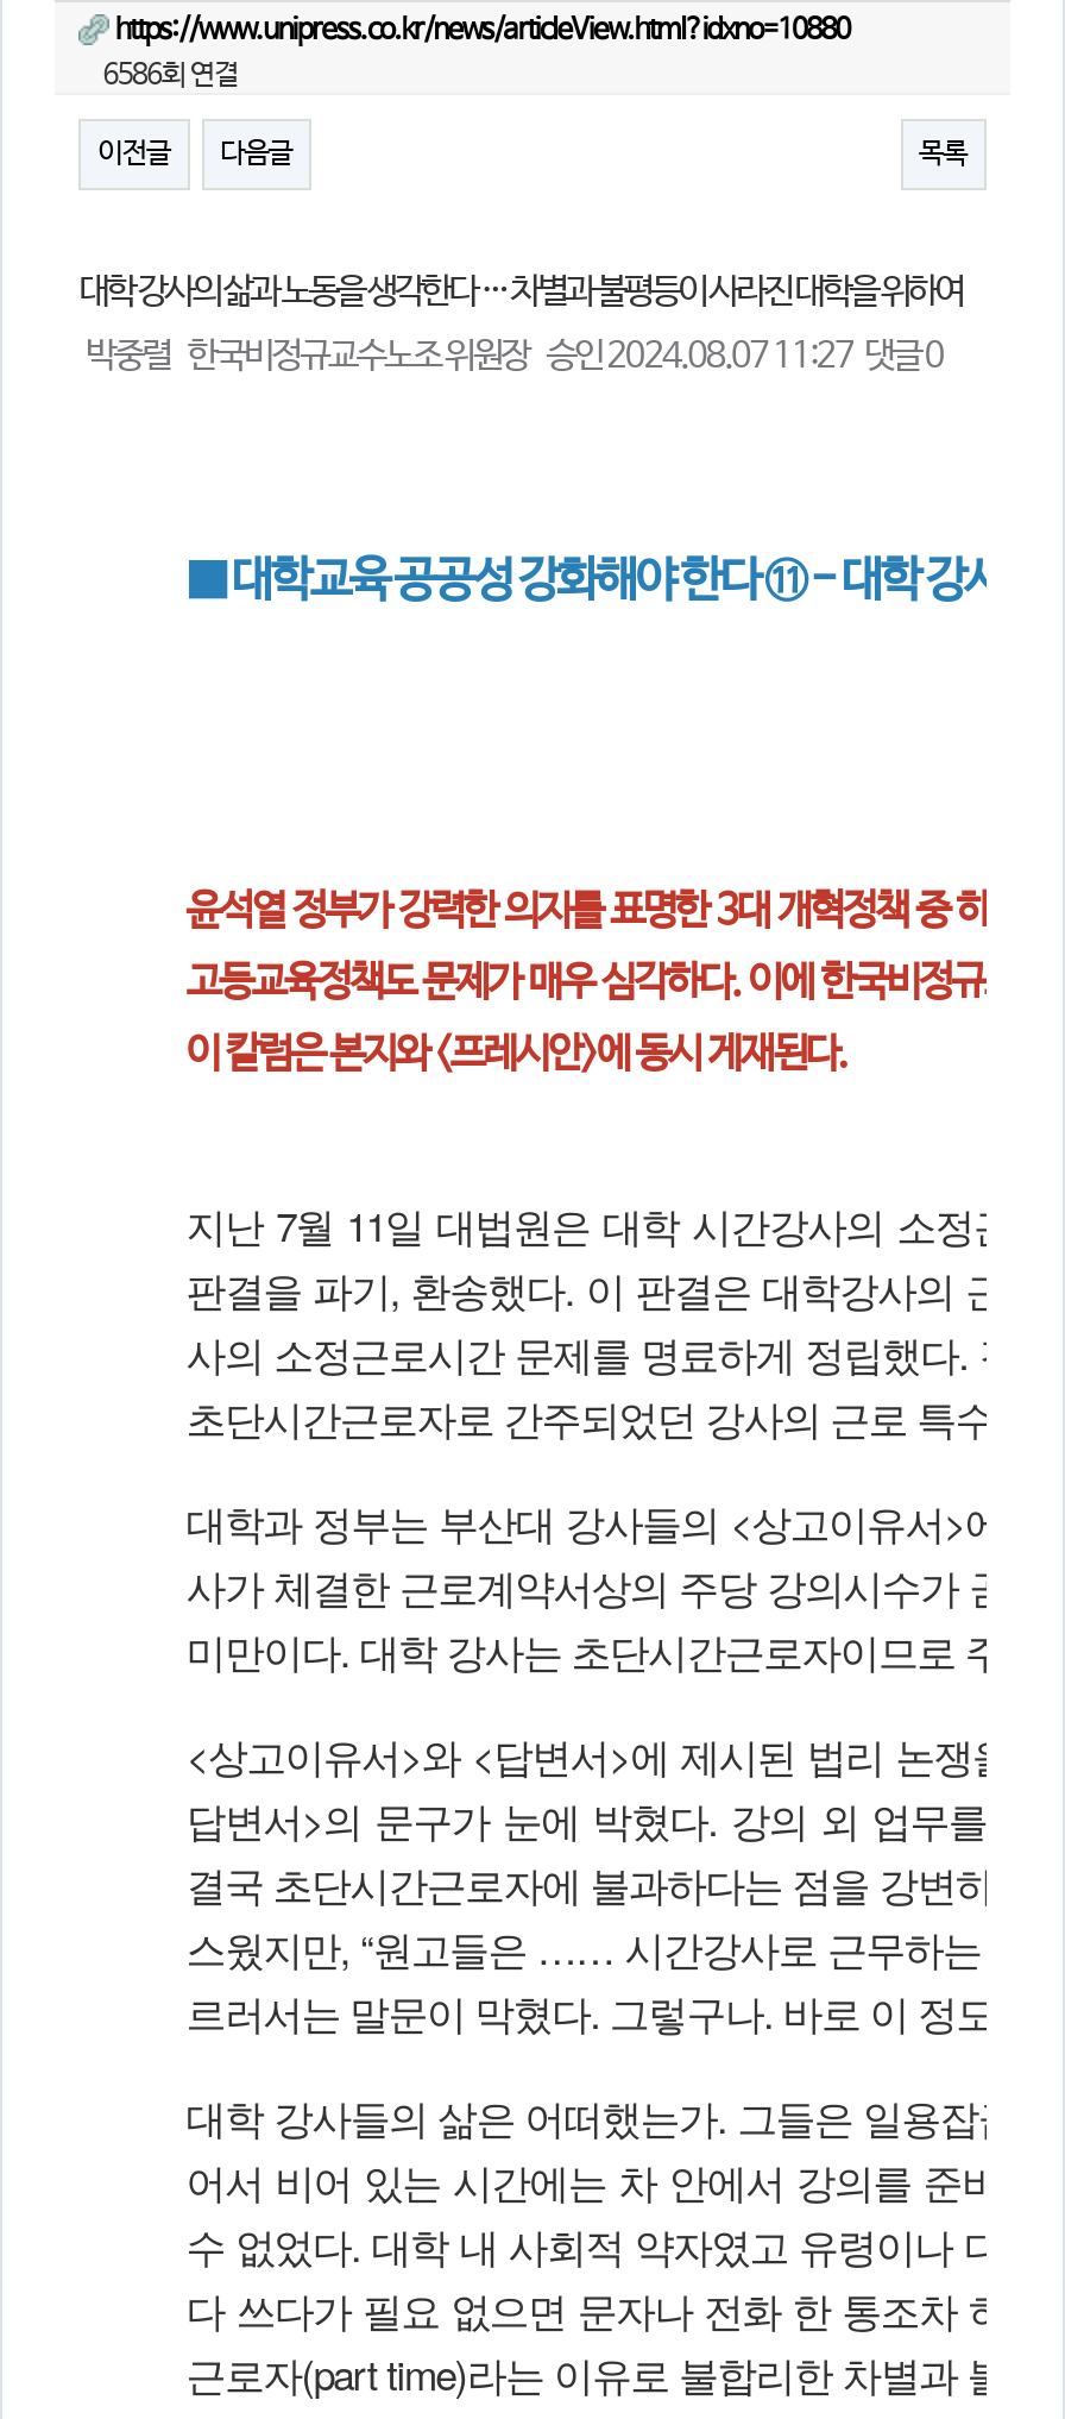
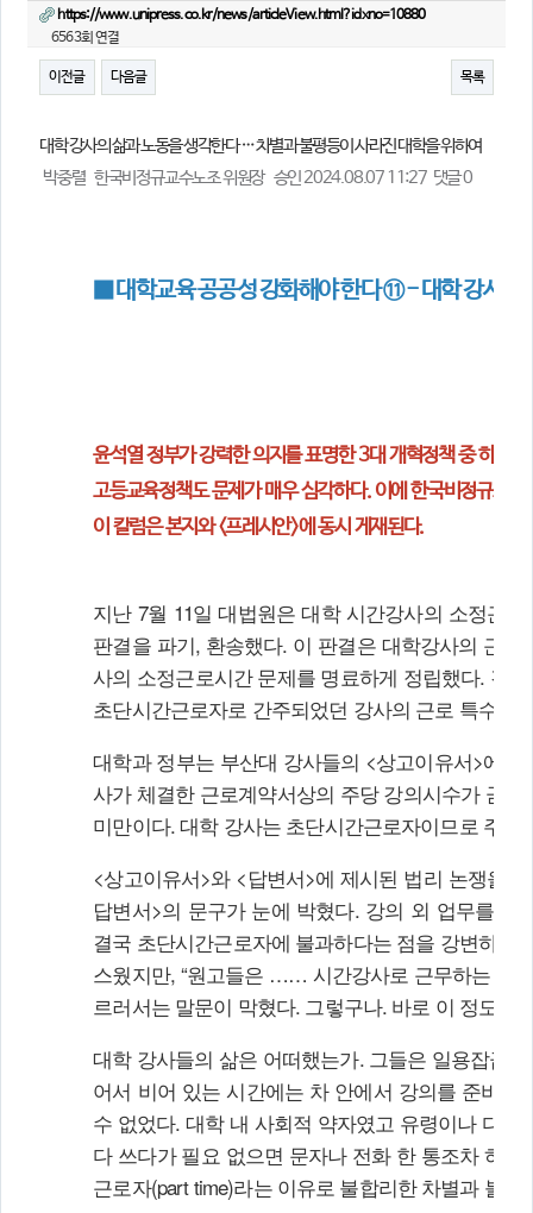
- 6586회 연결
+ 6563회 연결
